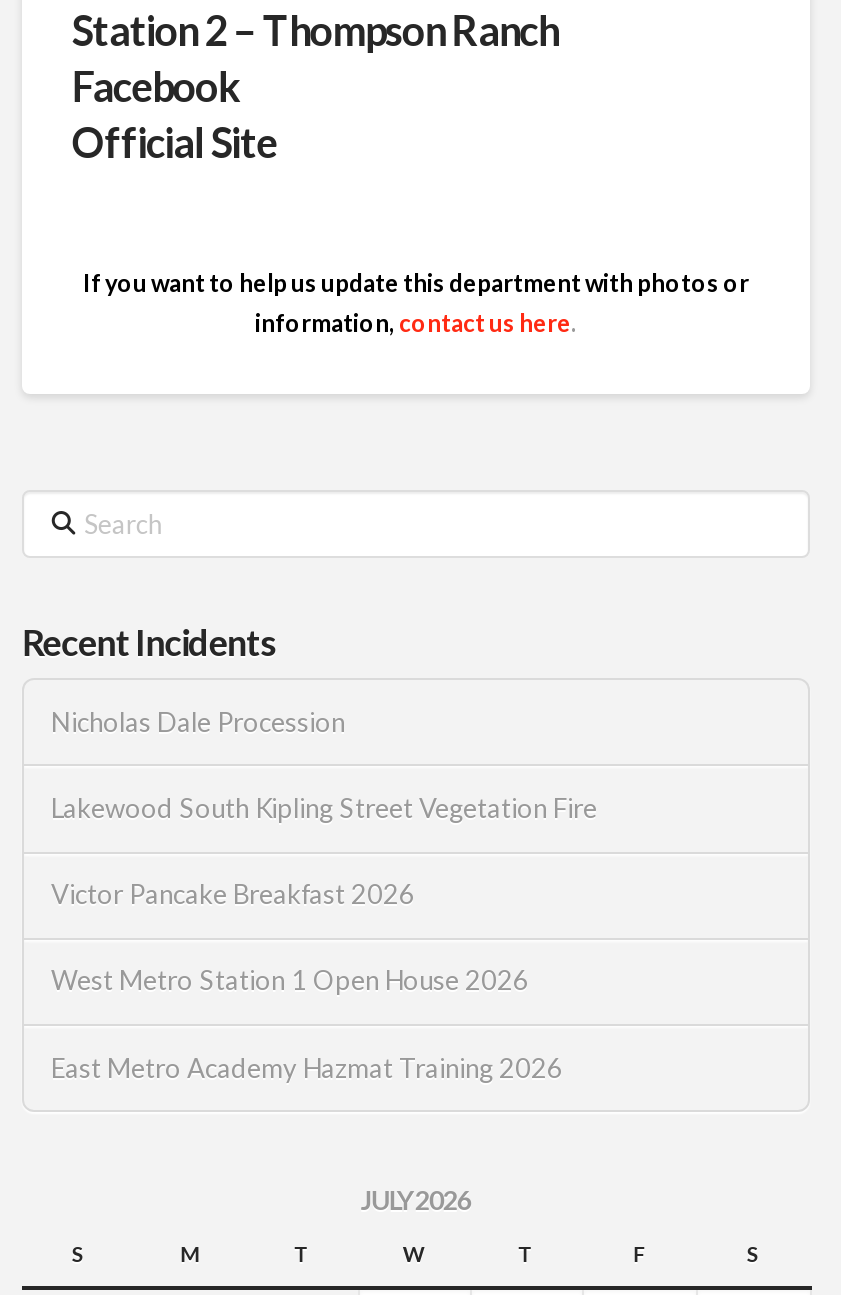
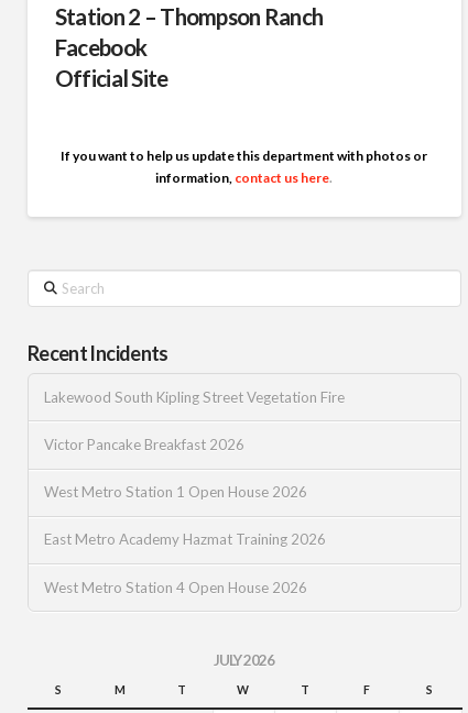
- Nicholas Dale Procession

moved up: Lakewood South Kipling Street Vegetation Fire | Victor Pancake Breakfast 2026 | West Metro Station 1 Open House 2026 | East Metro Academy Hazmat Training 2026

+ West Metro Station 4 Open House 2026
